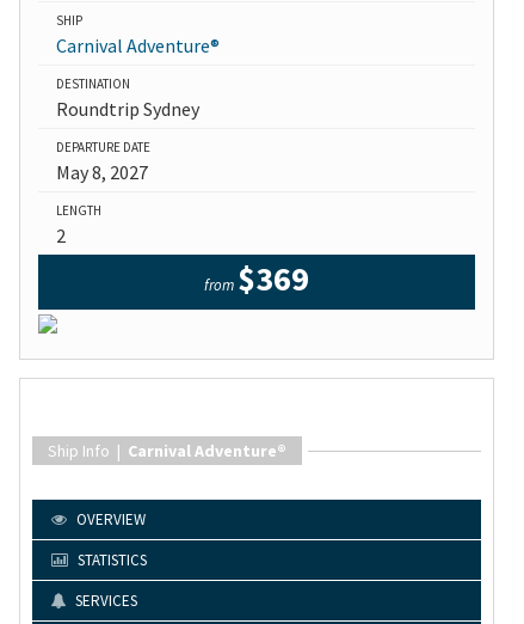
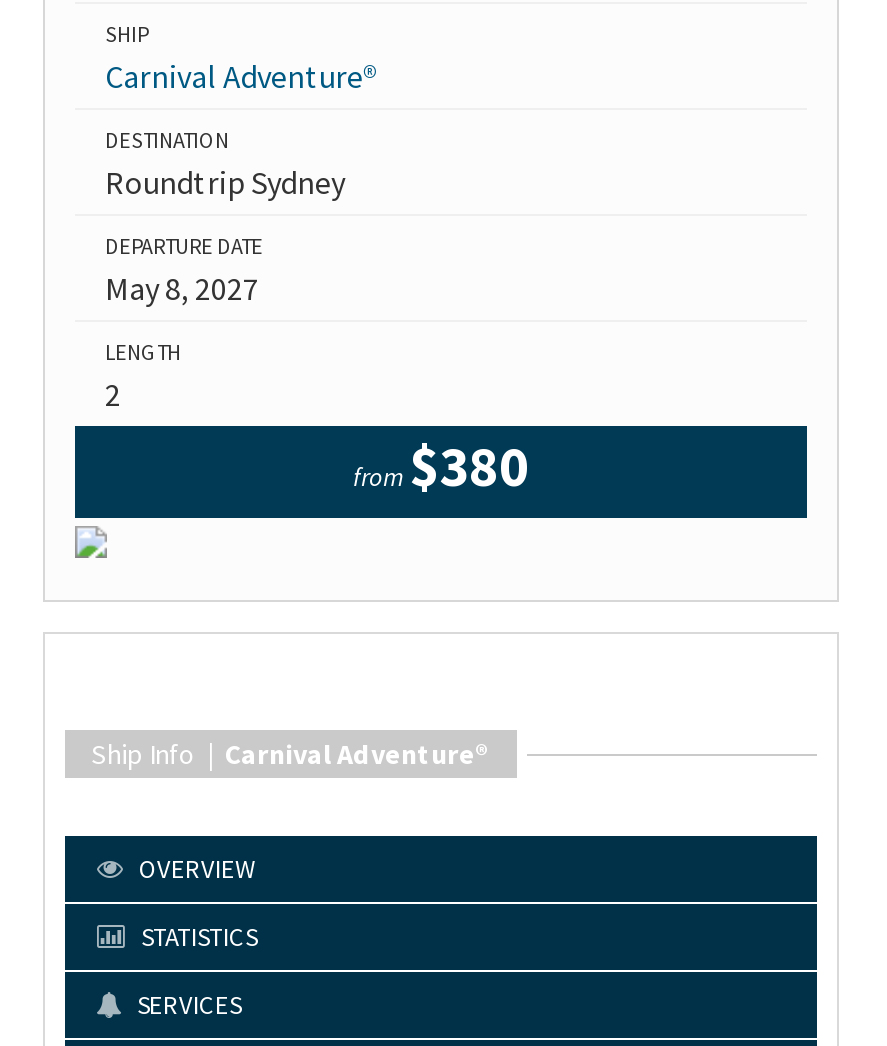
- from$369
+ from$380
